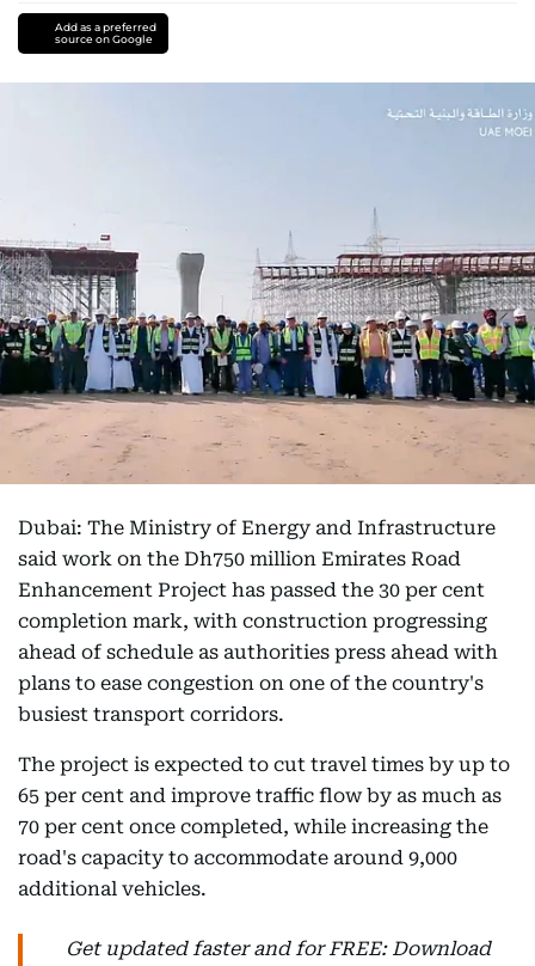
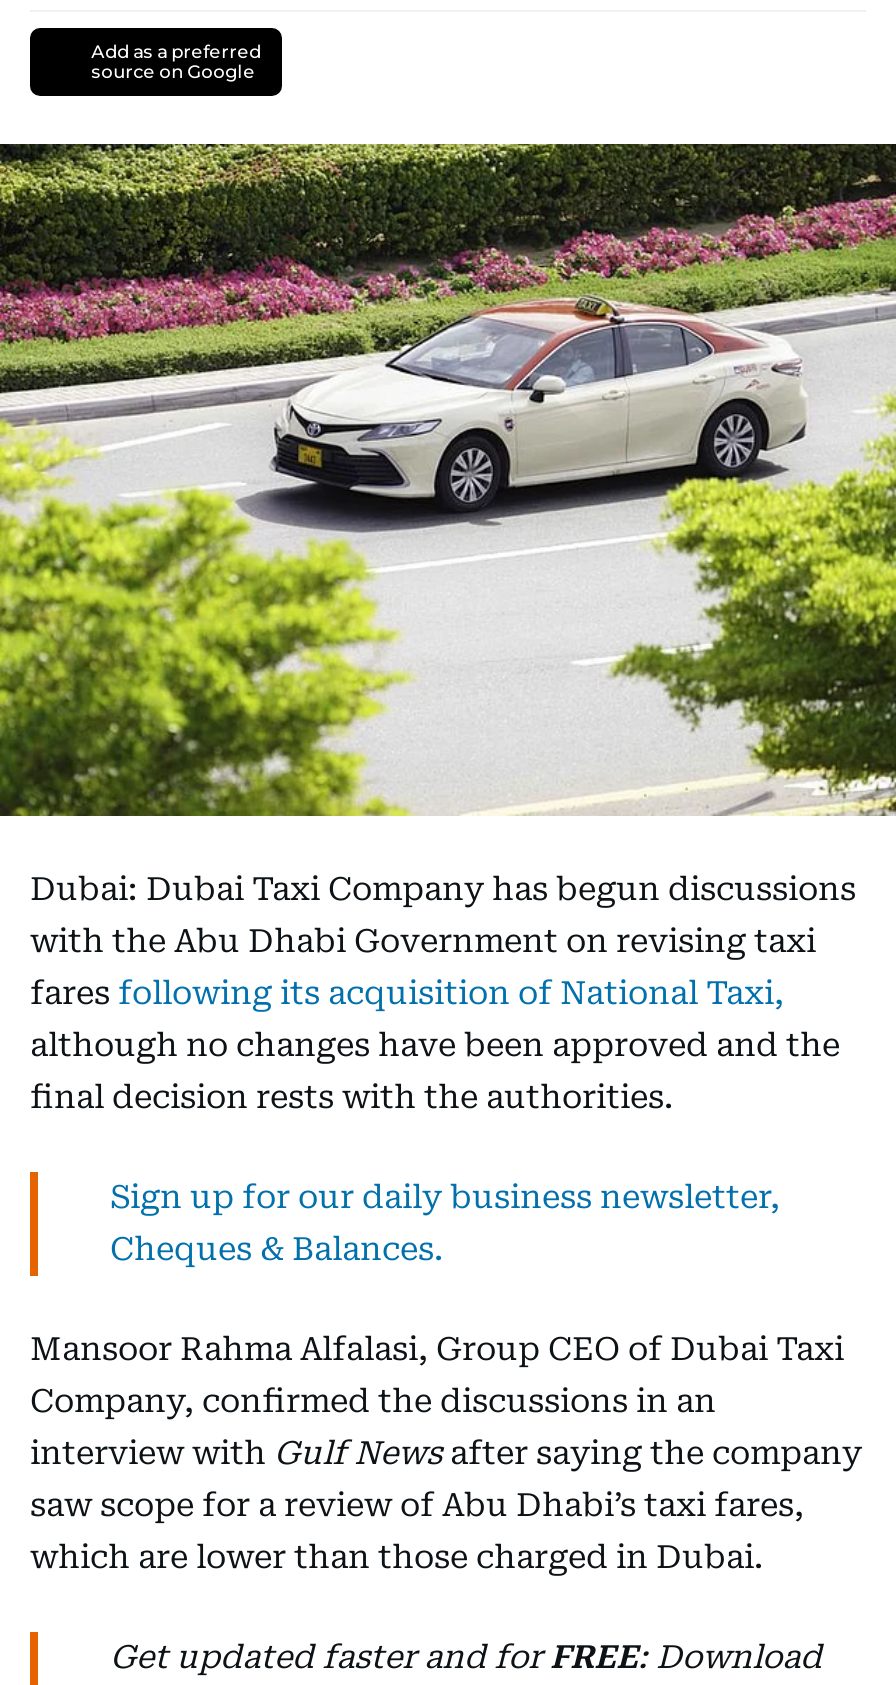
- [image]
- Dubai: The Ministry of Energy and Infrastructure
- said work on the Dh750 million Emirates Road
- Enhancement Project has passed the 30 per cent
- completion mark, with construction progressing
- ahead of schedule as authorities press ahead with
- plans to ease congestion on one of the country's
- busiest transport corridors.
- The project is expected to cut travel times by up to
- 65 per cent and improve traffic flow by as much as
- 70 per cent once completed, while increasing the
- road's capacity to accommodate around 9,000
- additional vehicles.
+ [image]
+ Dubai: Dubai Taxi Company has begun discussions
+ with the Abu Dhabi Government on revising taxi
+ fares following its acquisition of National Taxi,
+ although no changes have been approved and the
+ final decision rests with the authorities.
+ Sign up for our daily business newsletter,
+ Cheques & Balances.
+ Mansoor Rahma Alfalasi, Group CEO of Dubai Taxi
+ Company, confirmed the discussions in an
+ interview with Gulf News after saying the company
+ saw scope for a review of Abu Dhabi’s taxi fares,
+ which are lower than those charged in Dubai.
